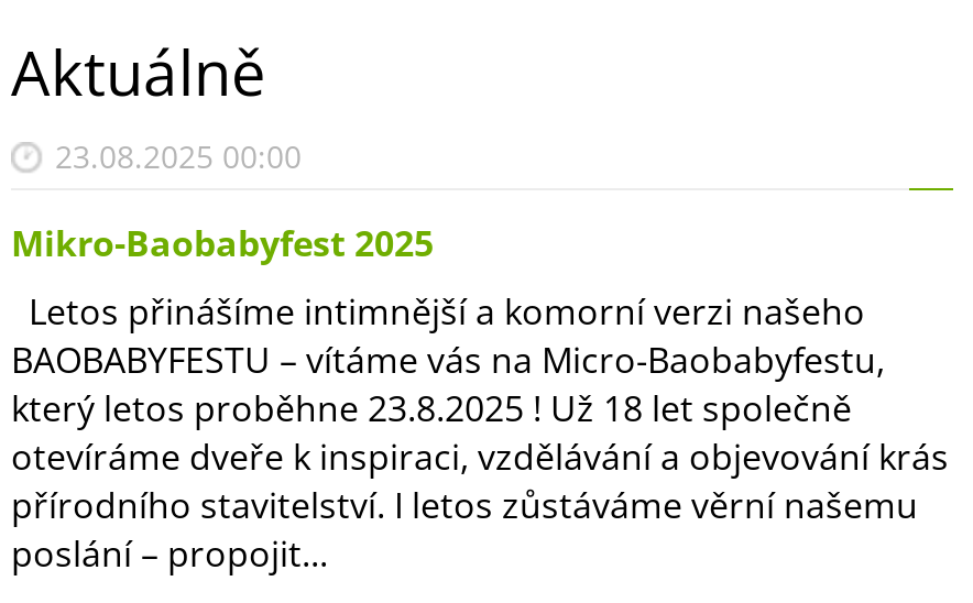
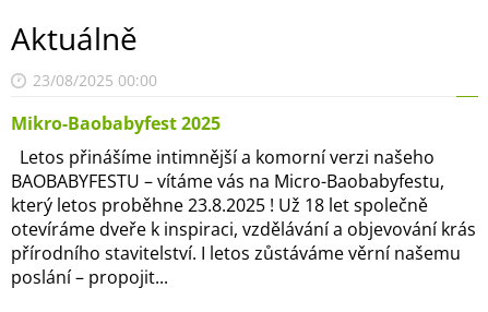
- 23.08.2025 00:00
+ 23/08/2025 00:00
